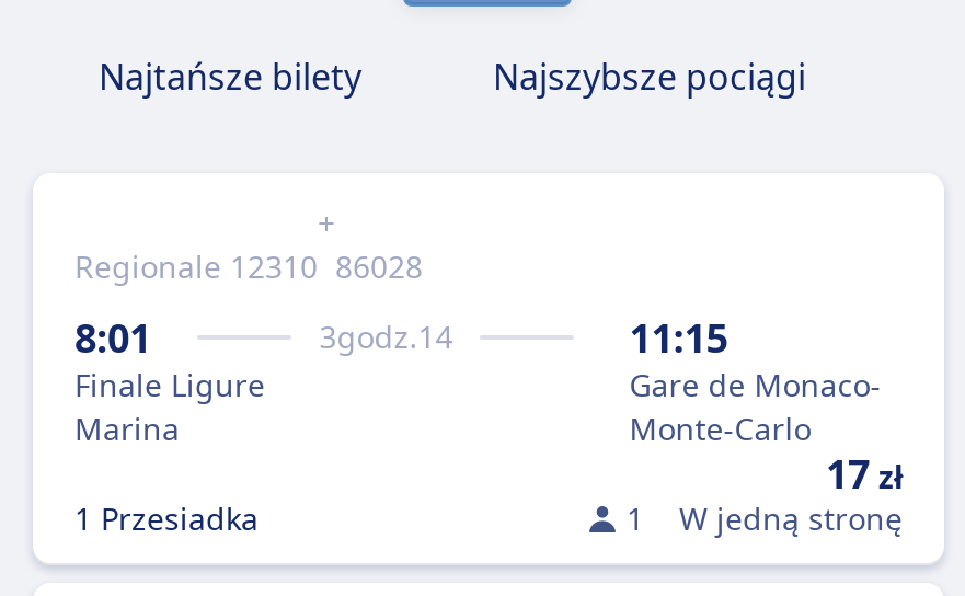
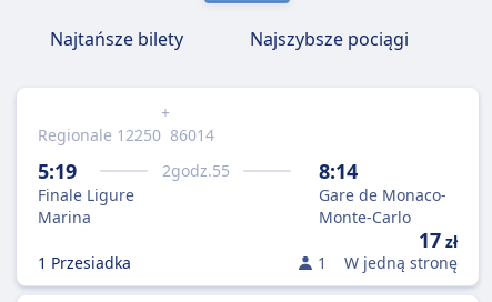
- Regionale 12310
+ Regionale 12250

- 86028
+ 86014

- 8:01
+ 5:19

- 3godz.14
+ 2godz.55

- 11:15
+ 8:14
